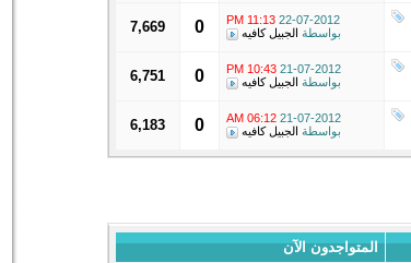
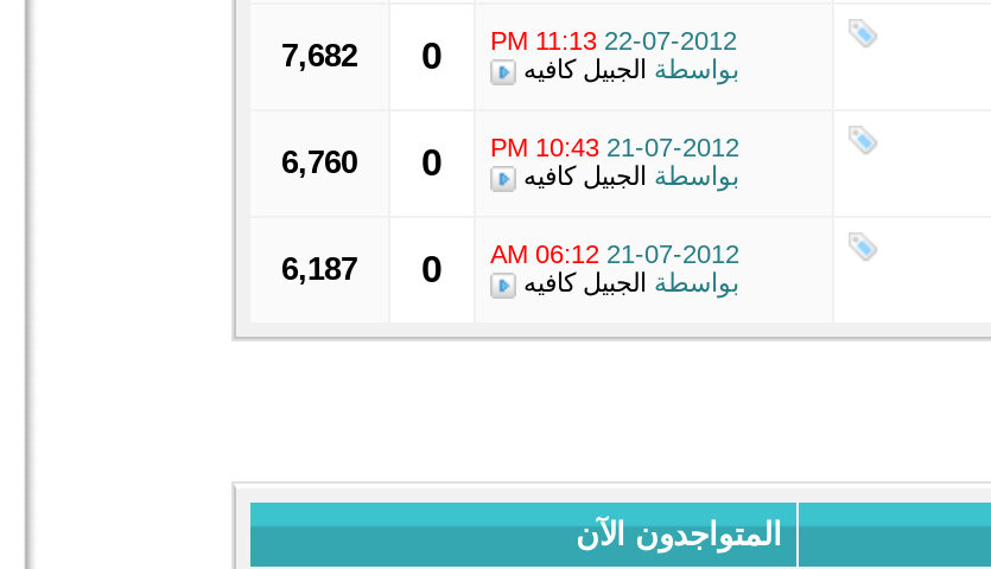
- 7,669 0
+ 7,682 0

- 6,751 0
+ 6,760 0

- 6,183 0
+ 6,187 0
